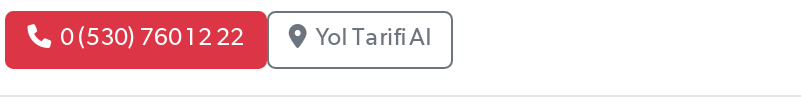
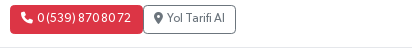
- 0 (530) 760 12 22
+ 0 (539) 870 80 72
